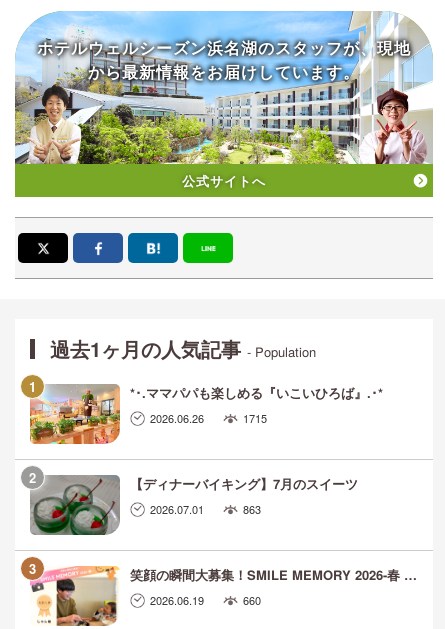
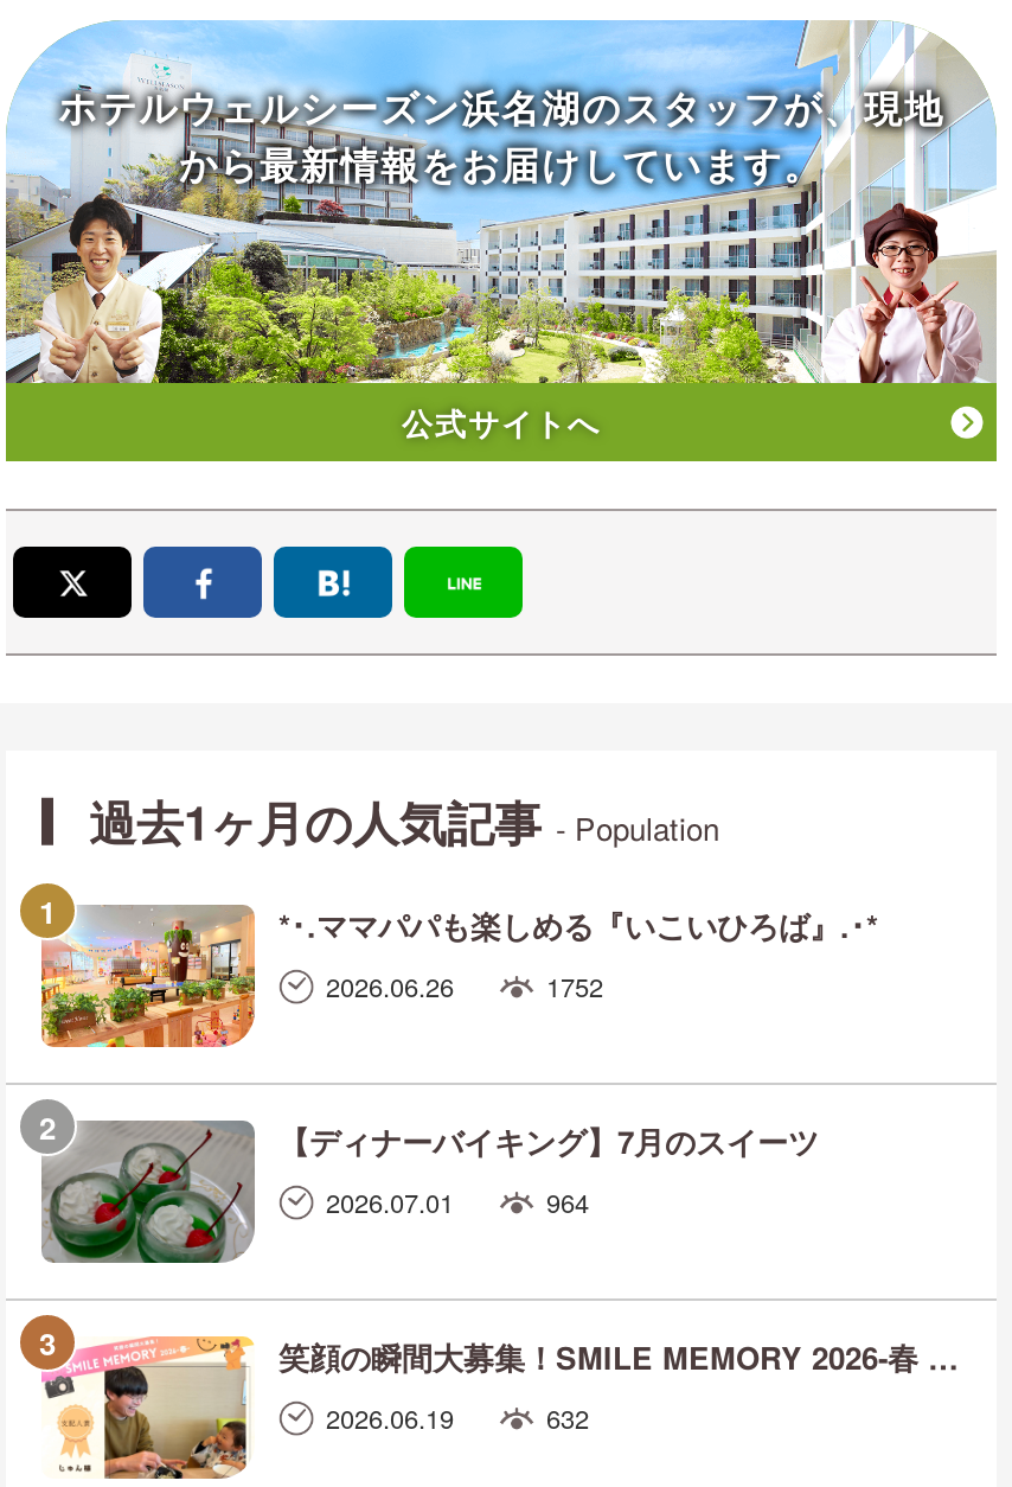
- 1715
+ 1752

- 863
+ 964

- 660
+ 632
